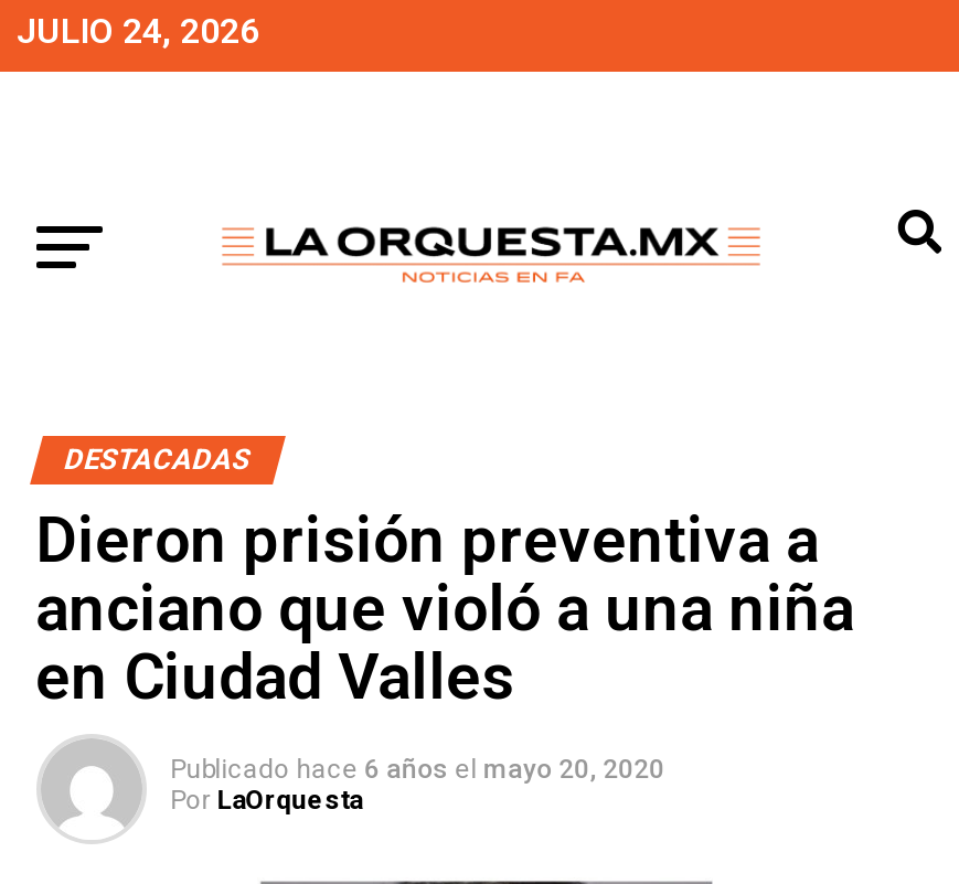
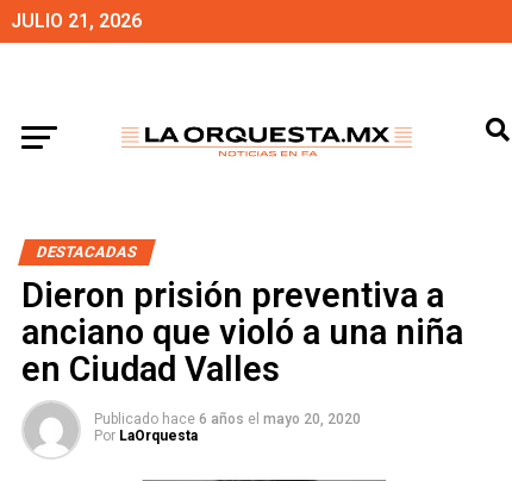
- JULIO 24, 2026
+ JULIO 21, 2026
